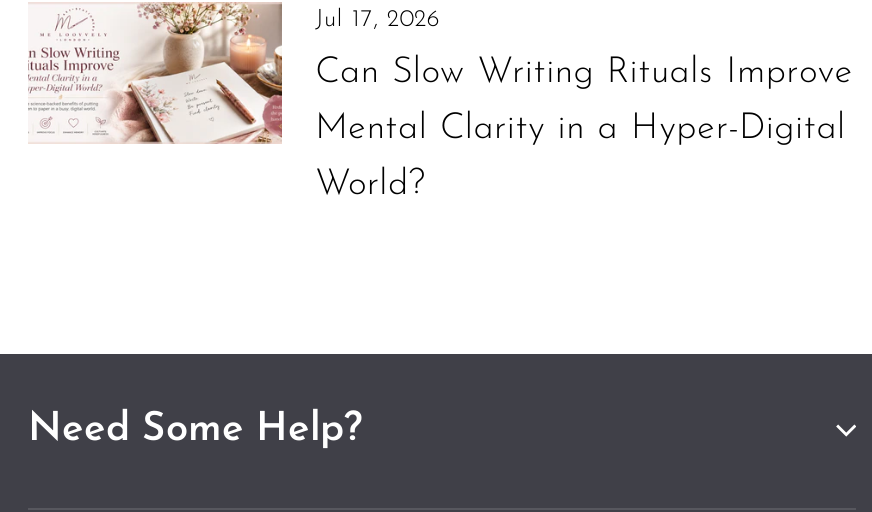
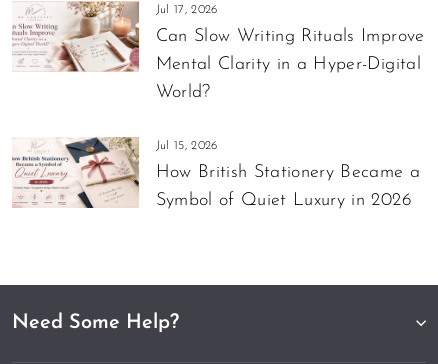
+ [image]
+ Jul 15, 2026
+ How British Stationery Became a
+ Symbol of Quiet Luxury in 2026
